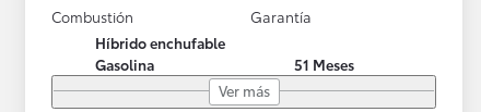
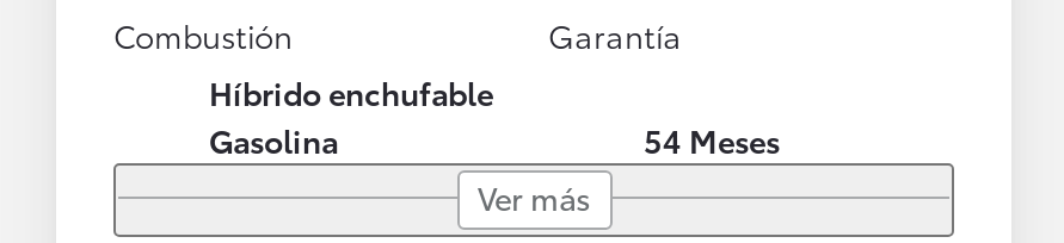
- 51 Meses
+ 54 Meses
